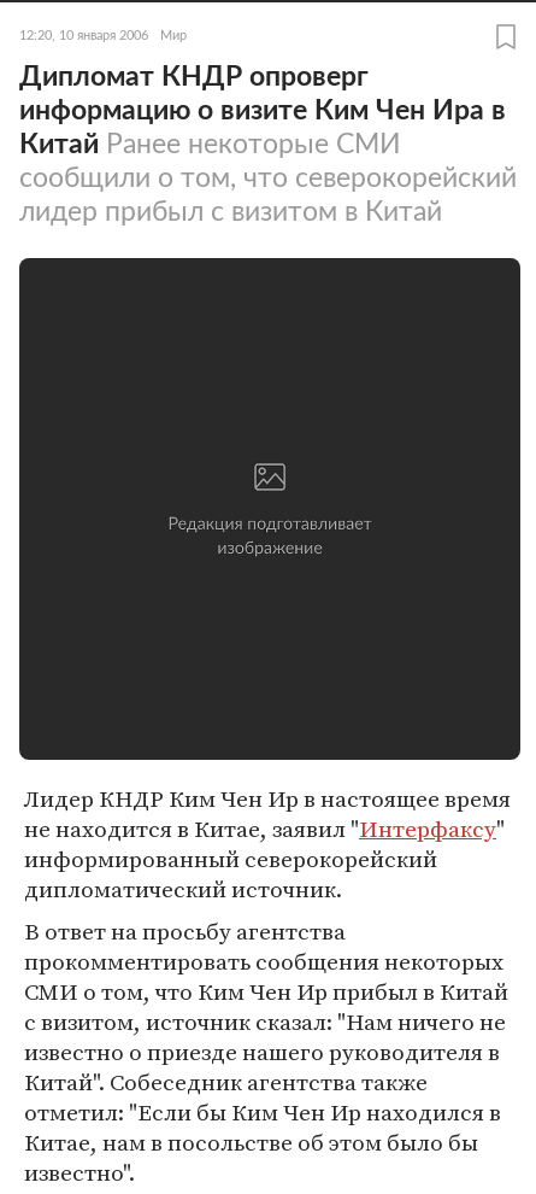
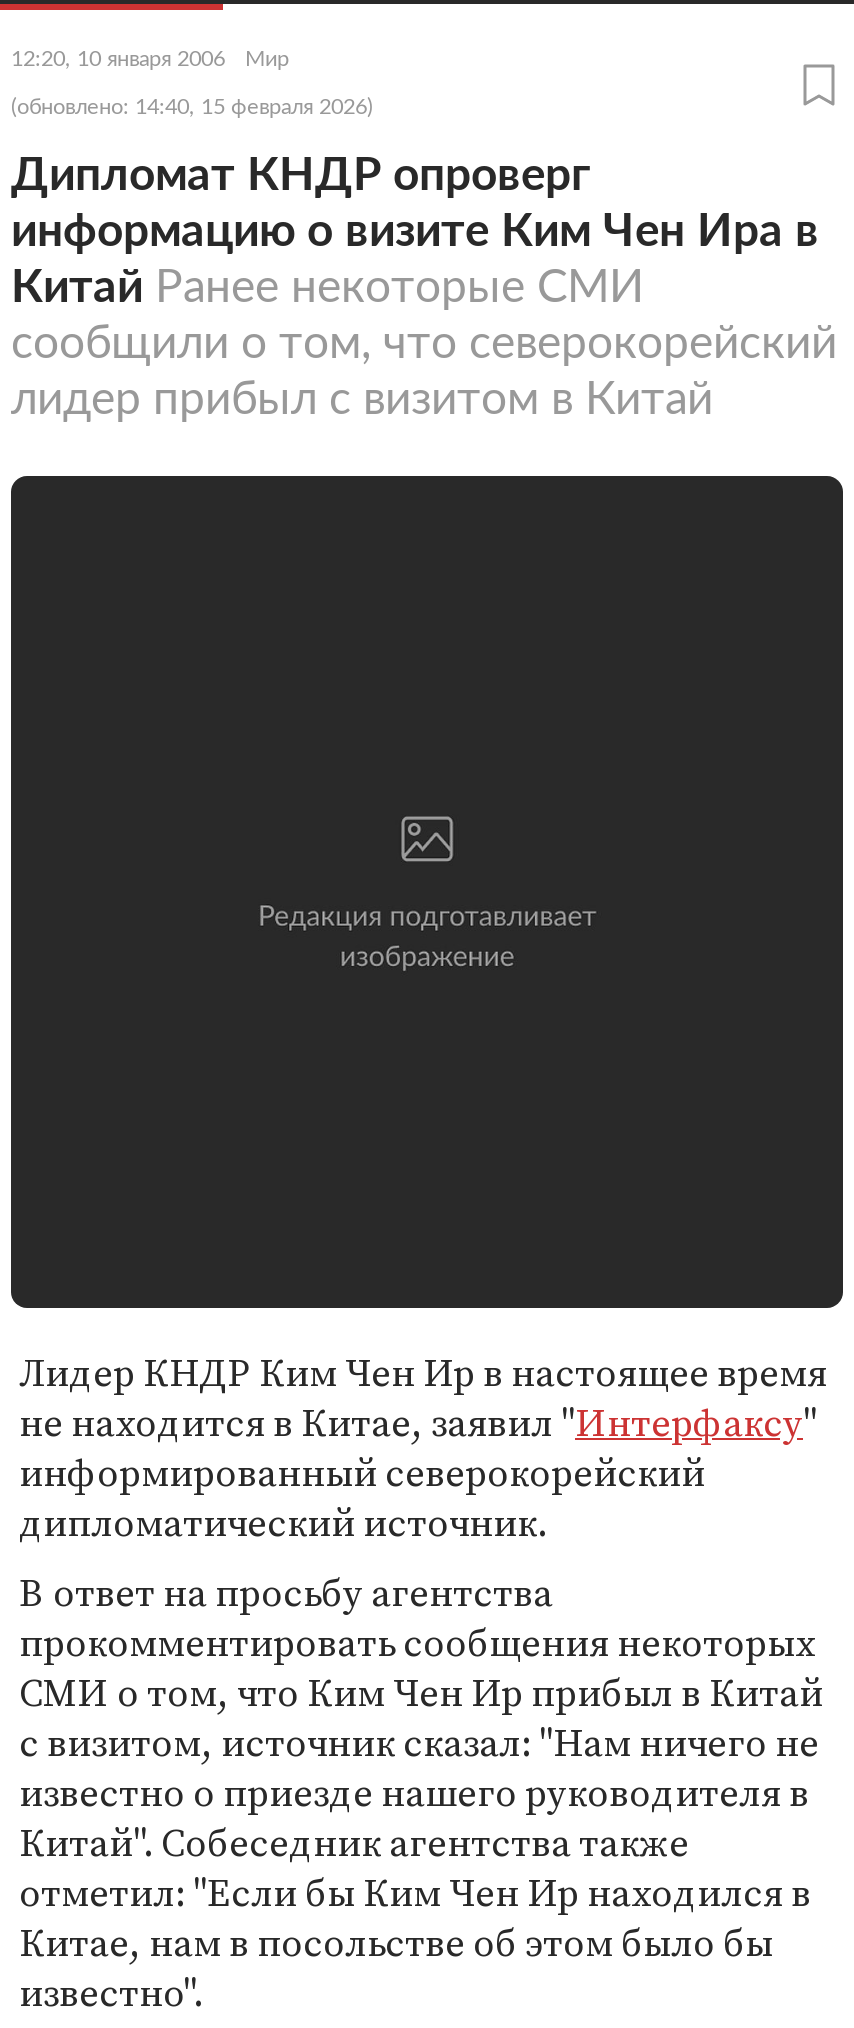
+ (обновлено: 14:40, 15 февраля 2026)
